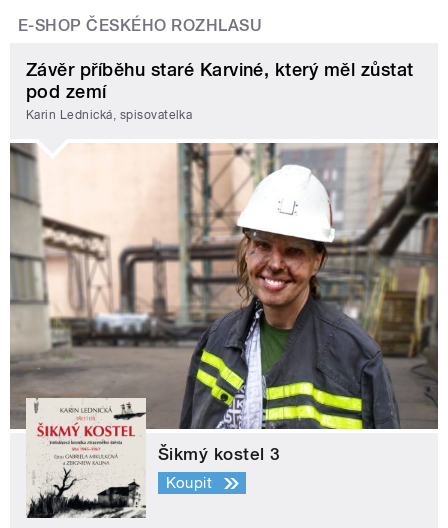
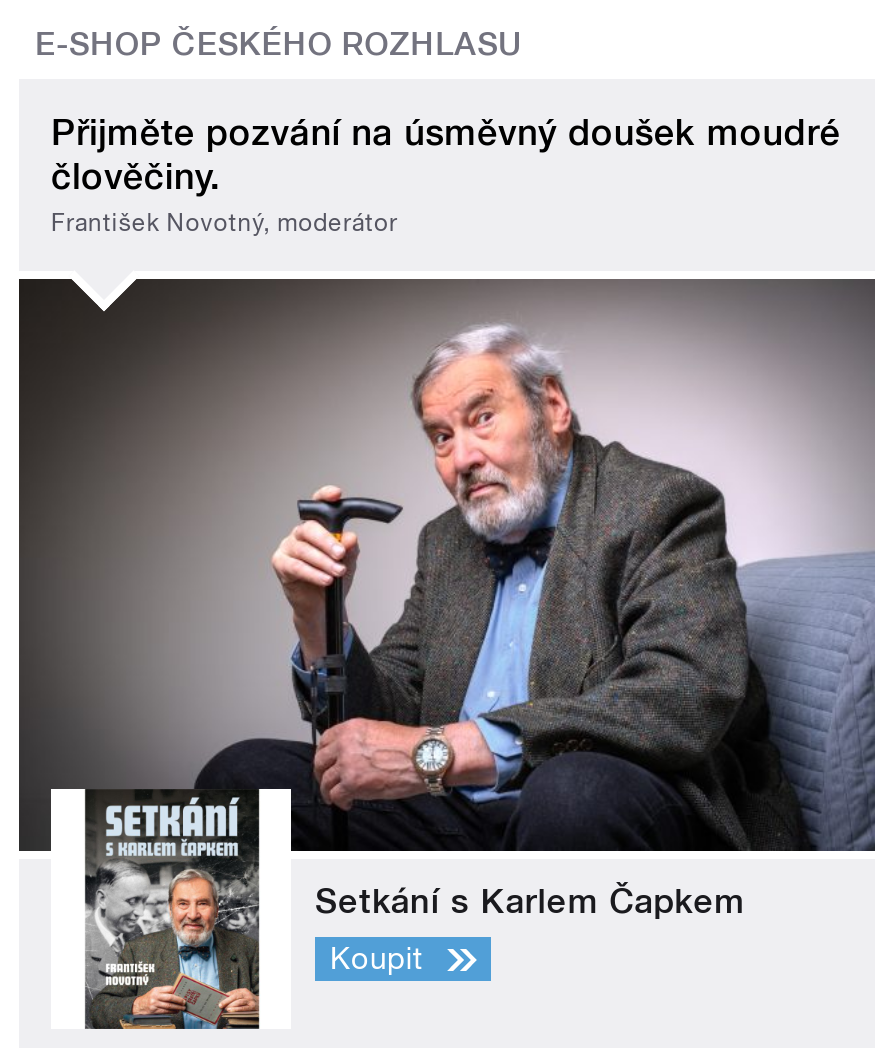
- Závěr příběhu staré Karviné, který měl zůstat
- pod zemí
- Karin Lednická, spisovatelka
+ Přijměte pozvání na úsměvný doušek moudré
+ člověčiny.
+ František Novotný, moderátor

- [image]
- Šikmý kostel 3
+ [image]
+ Setkání s Karlem Čapkem
